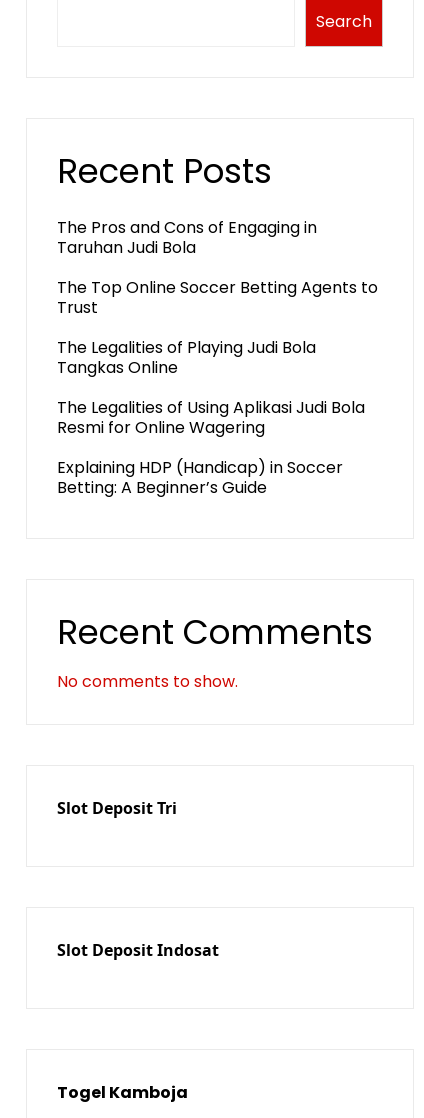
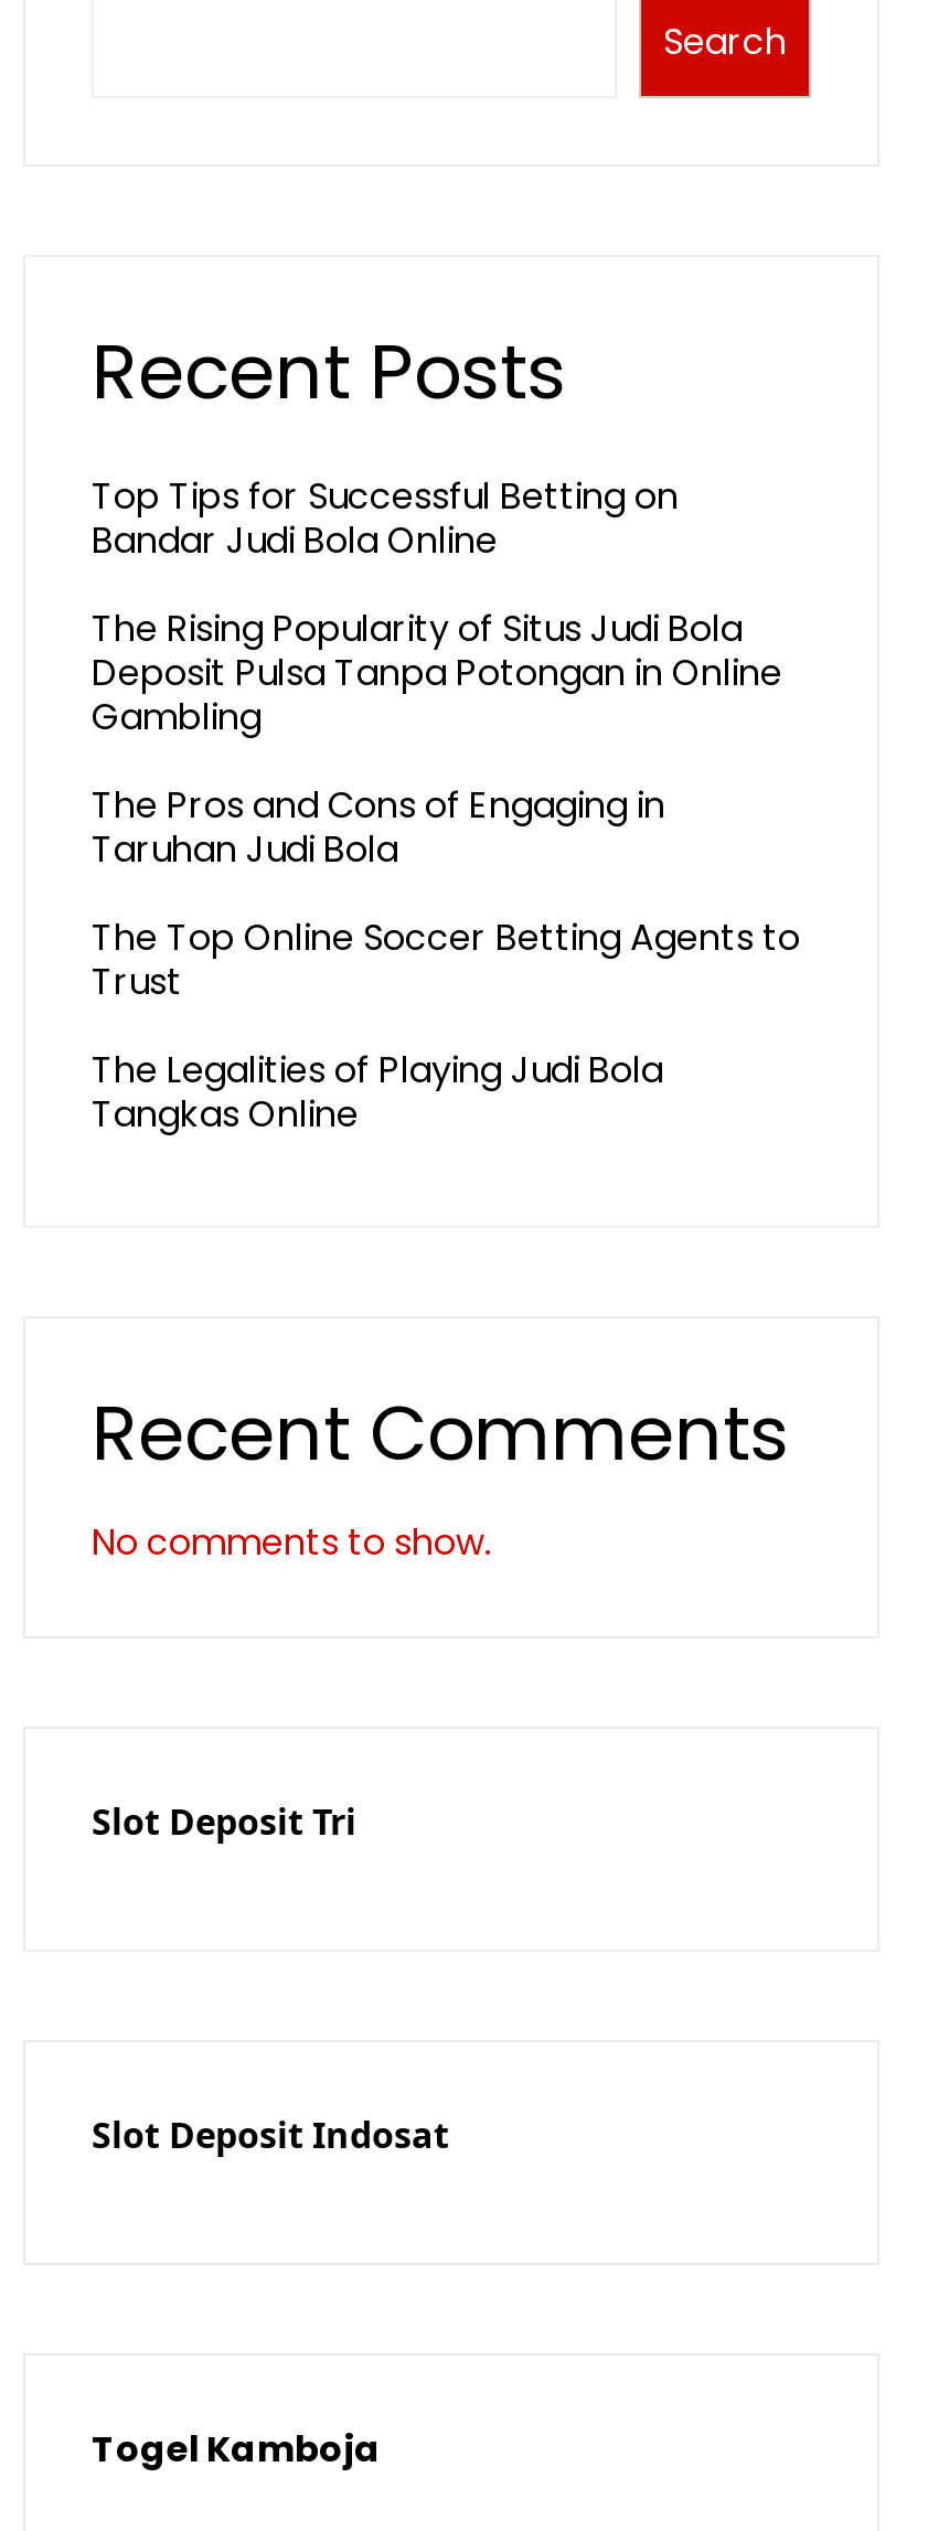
+ Top Tips for Successful Betting on
+ Bandar Judi Bola Online
+ The Rising Popularity of Situs Judi Bola
+ Deposit Pulsa Tanpa Potongan in Online
+ Gambling

moved down: The Pros and Cons of Engaging in | Taruhan Judi Bola | The Top Online Soccer Betting Agents to | Trust | The Legalities of Playing Judi Bola | Tangkas Online

- The Legalities of Using Aplikasi Judi Bola
- Resmi for Online Wagering
- Explaining HDP (Handicap) in Soccer
- Betting: A Beginner’s Guide
